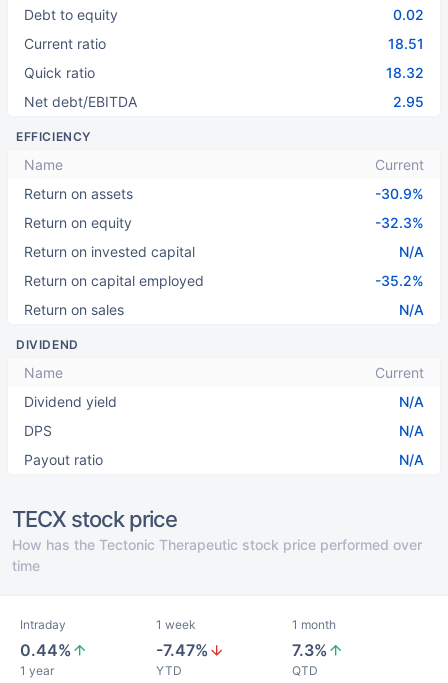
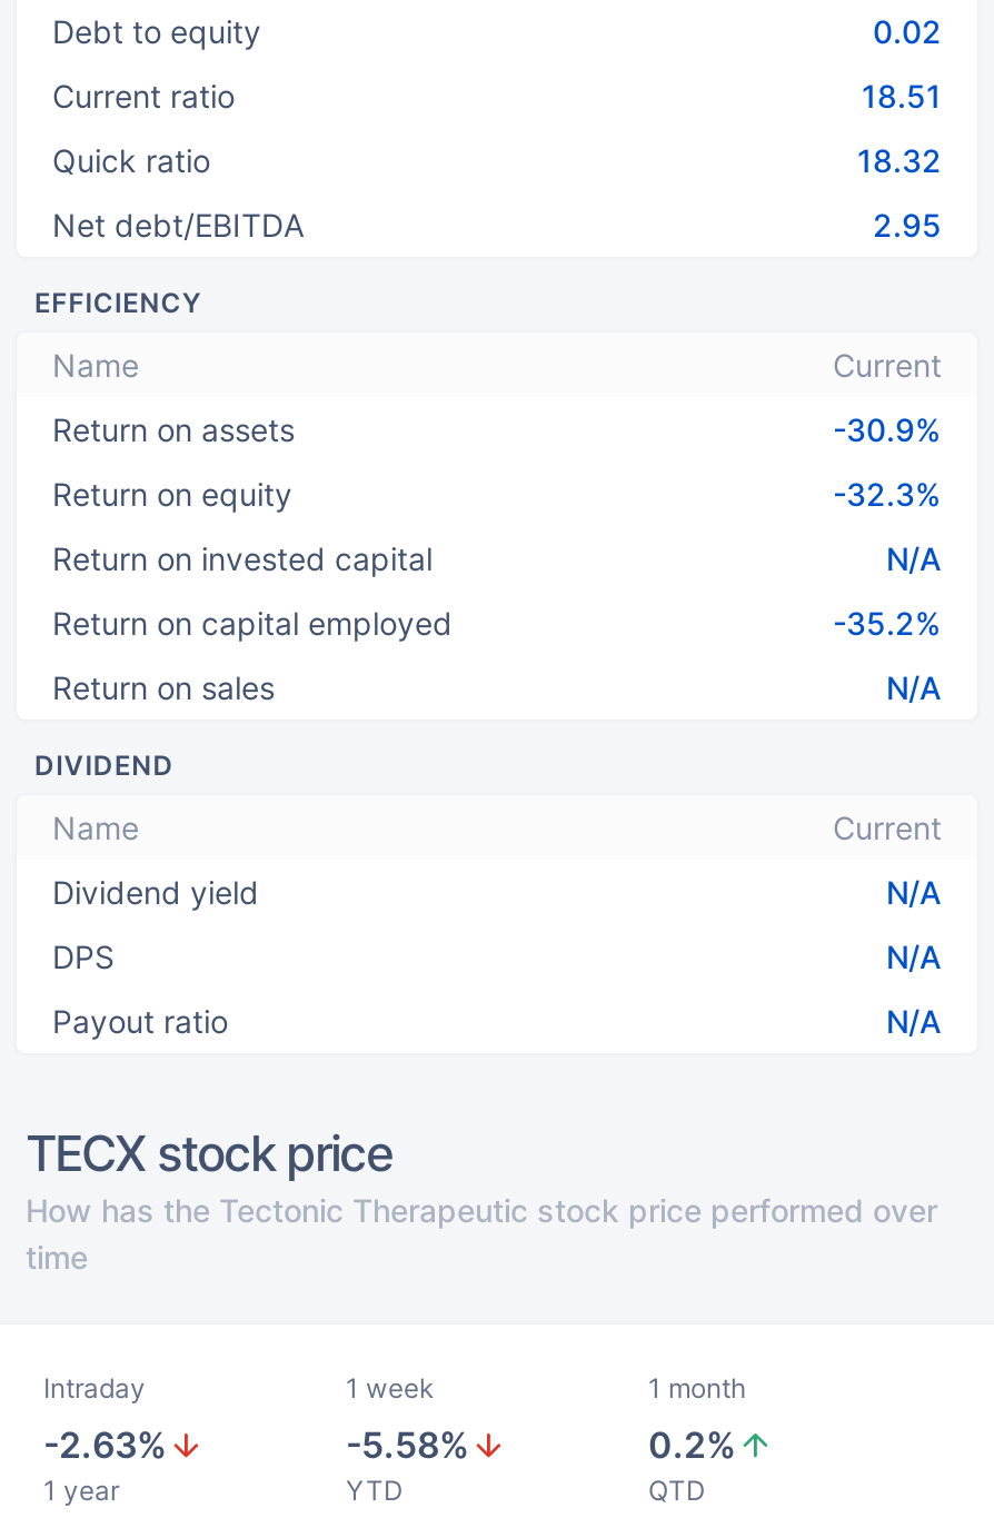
- 0.44%
+ -2.63%

- -7.47%
+ -5.58%

- 7.3%
+ 0.2%
